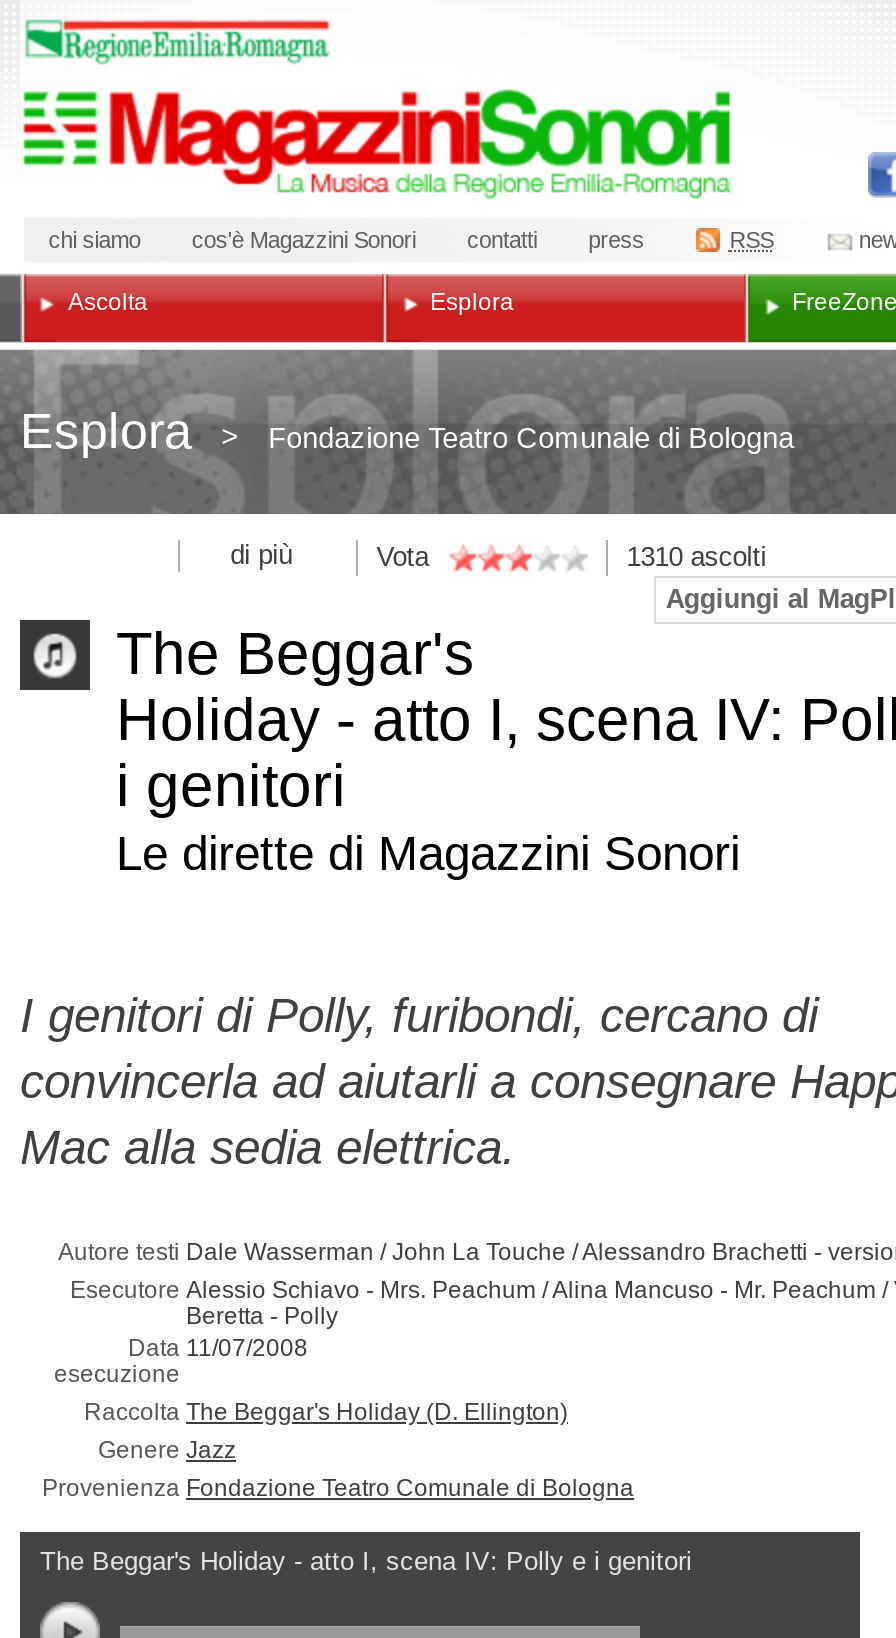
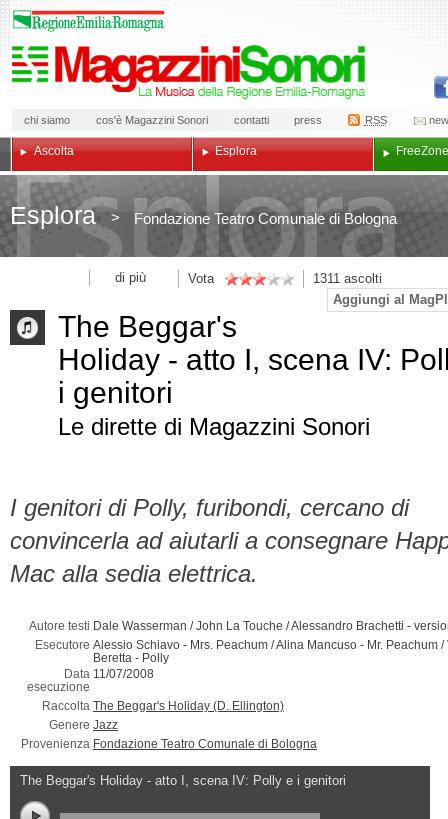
- 1310 ascolti
+ 1311 ascolti
